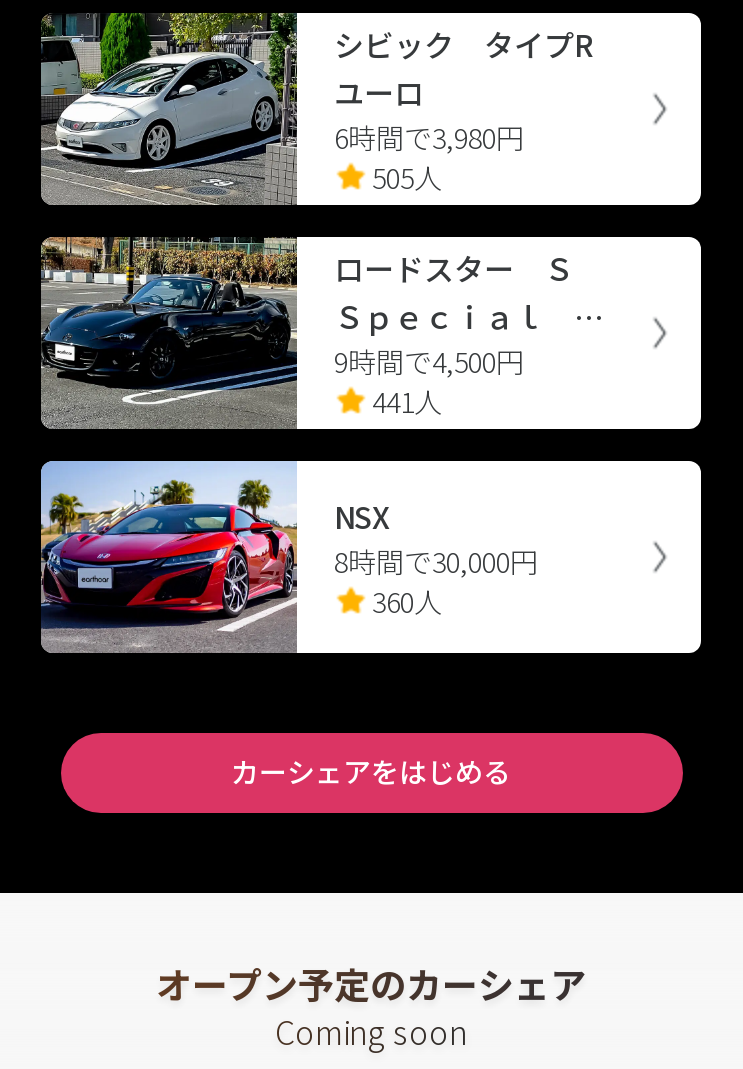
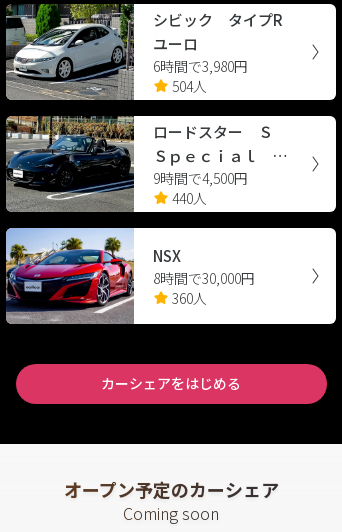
- 505人
+ 504人

- 441人
+ 440人
